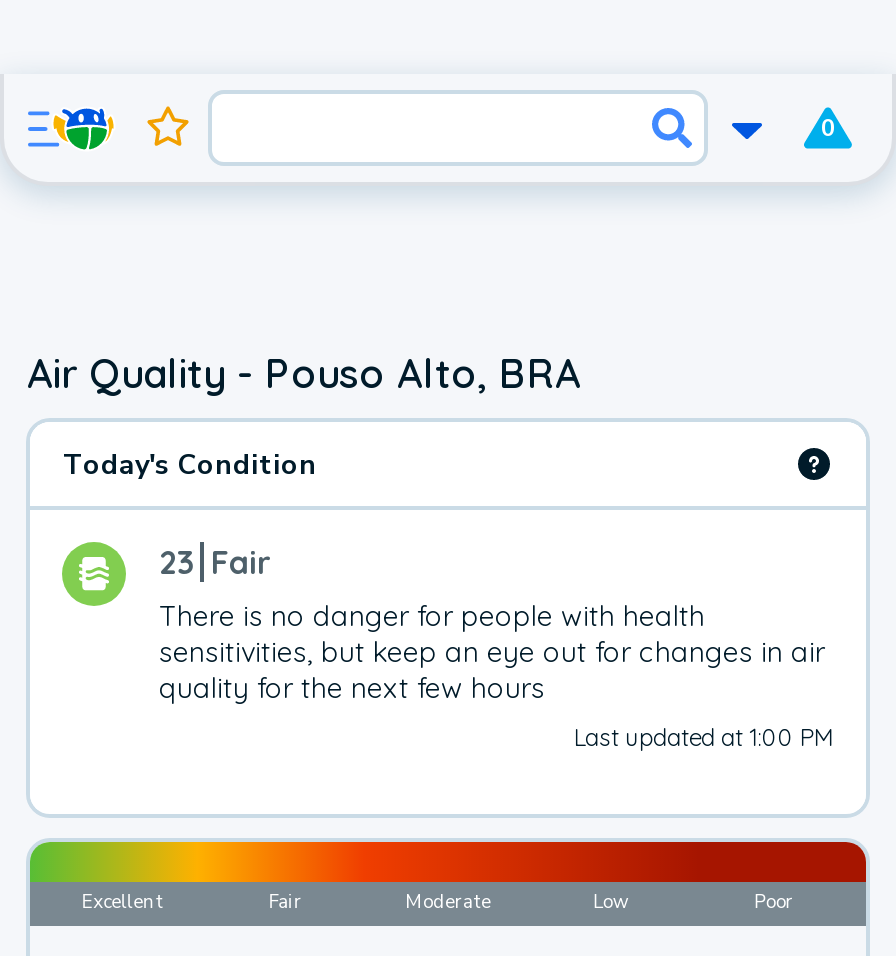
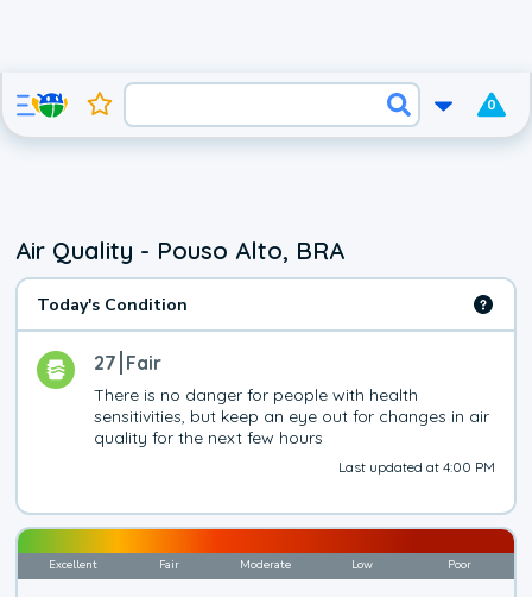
- 23 Fair
+ 27 Fair

- Last updated at 1:00 PM
+ Last updated at 4:00 PM
